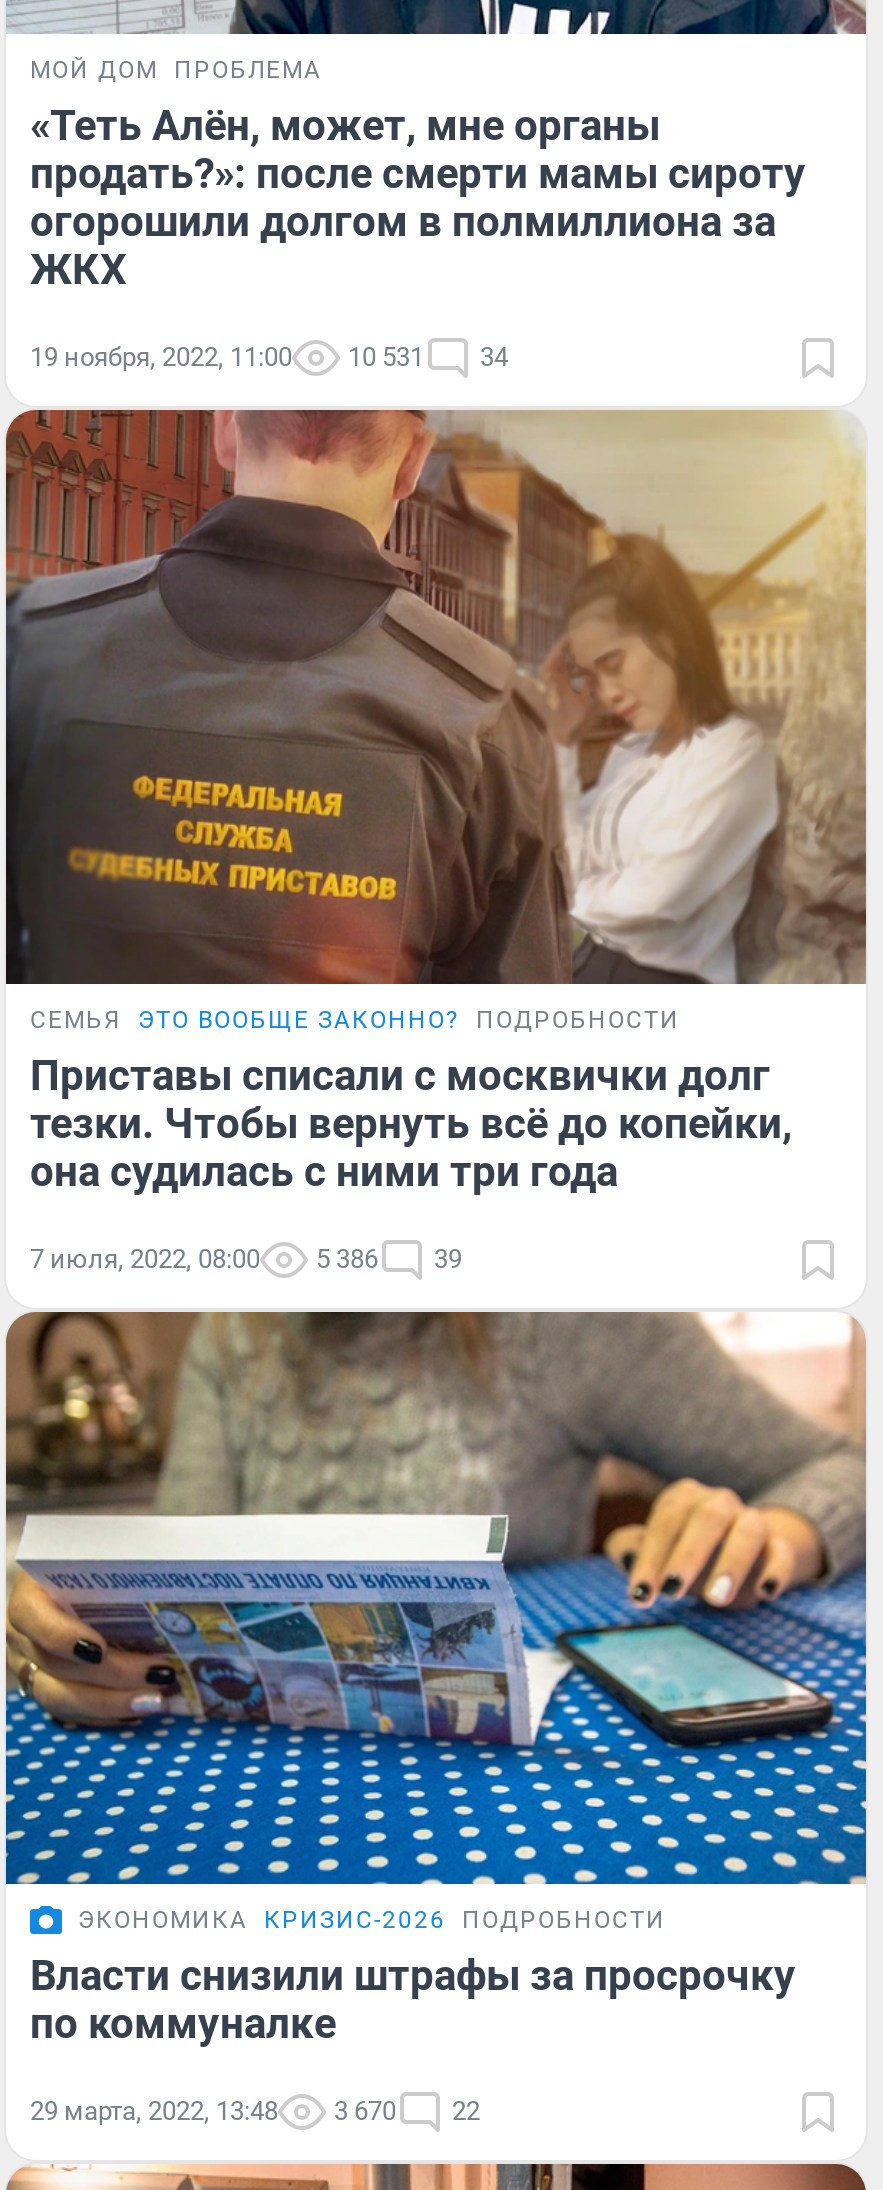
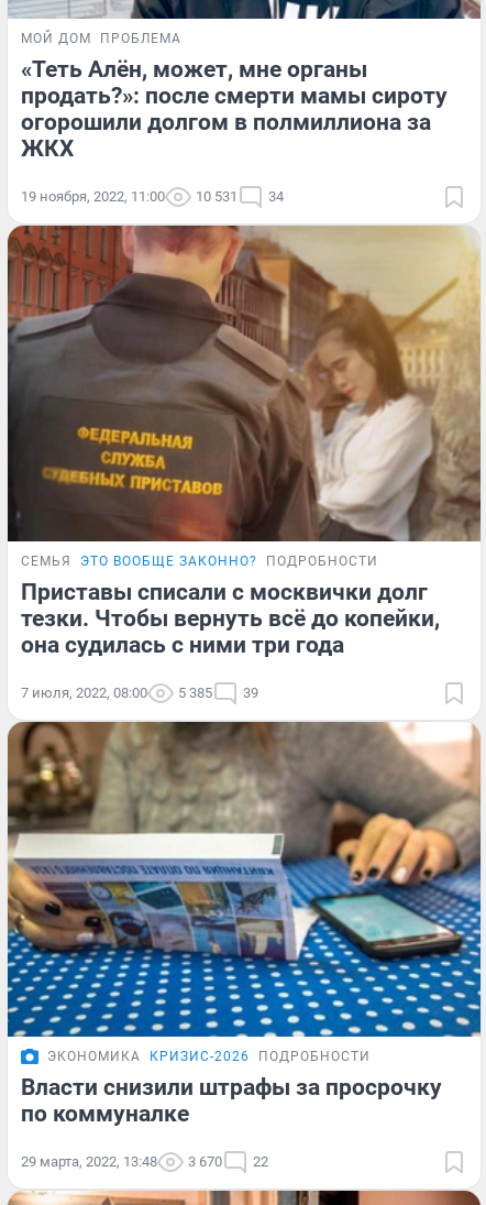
- 7 июля, 2022, 08:00 5 386 39
+ 7 июля, 2022, 08:00 5 385 39
